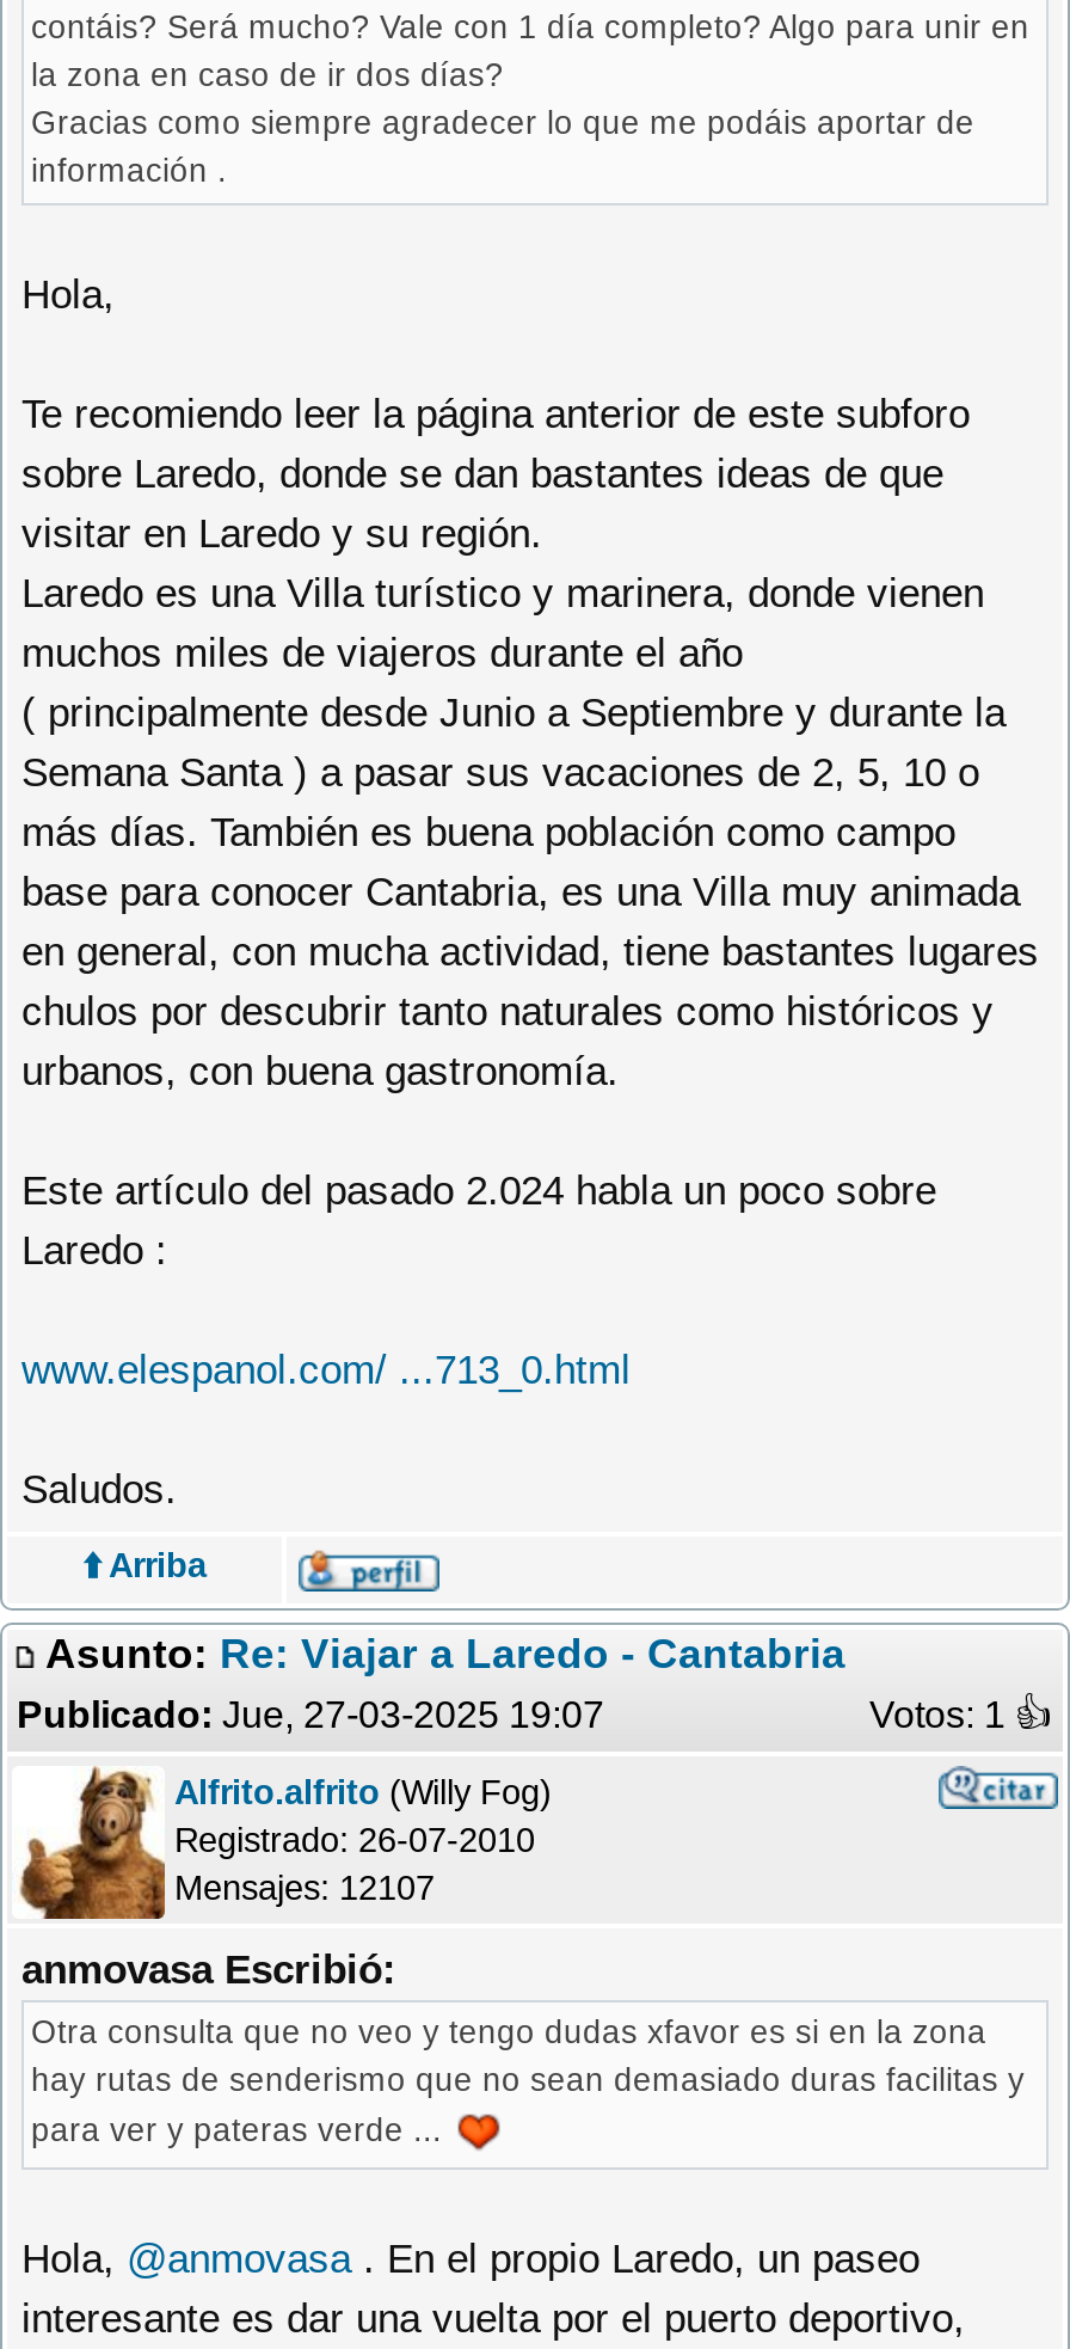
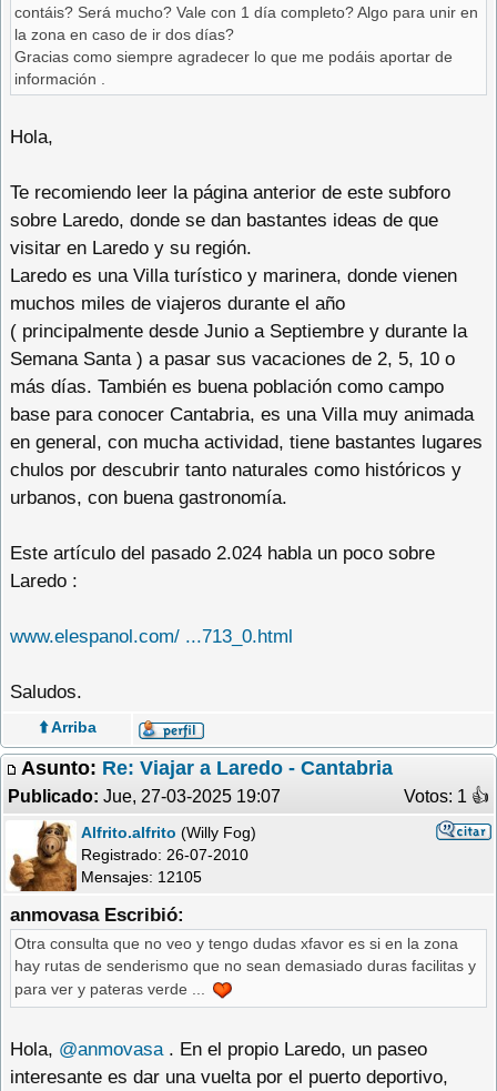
- Mensajes: 12107
+ Mensajes: 12105
